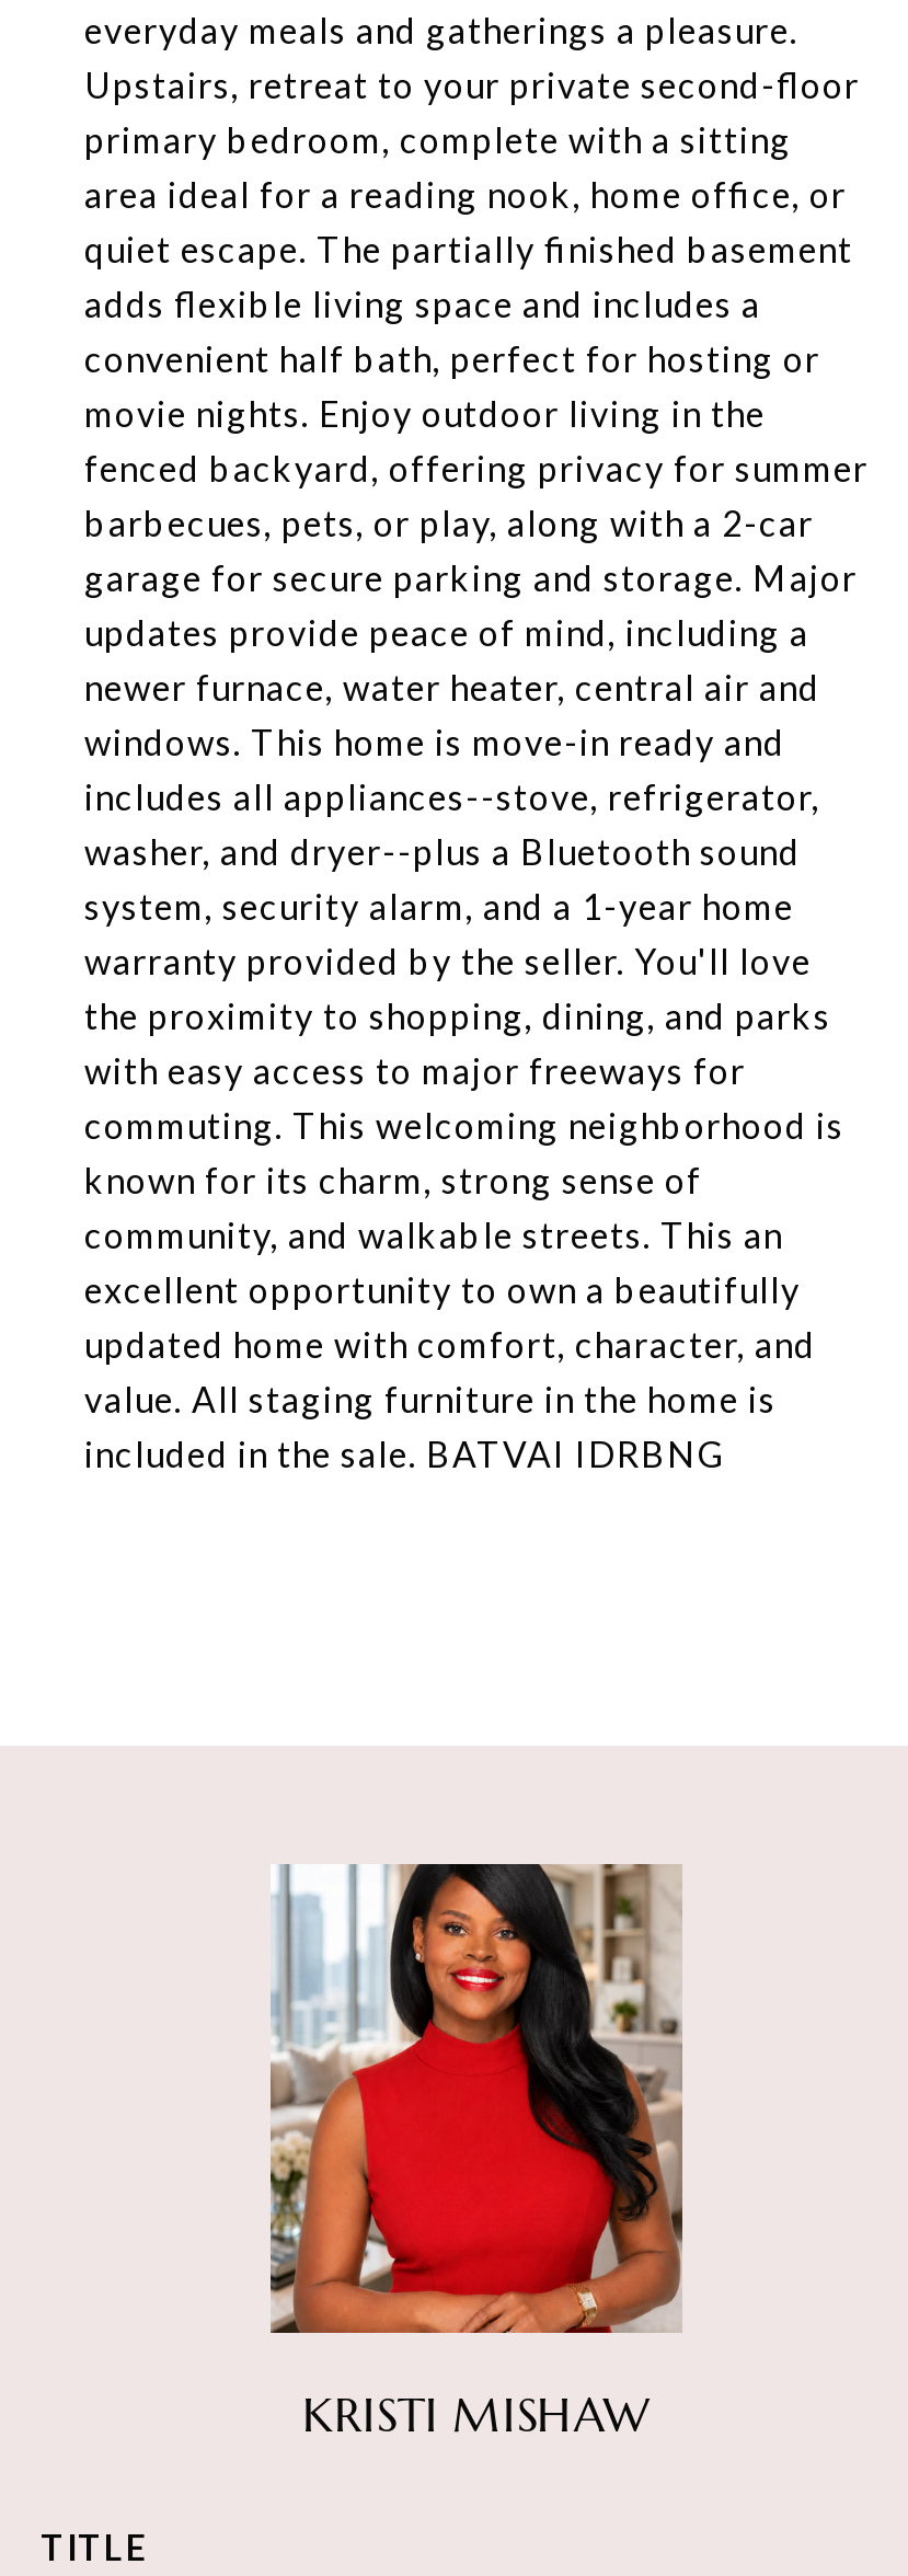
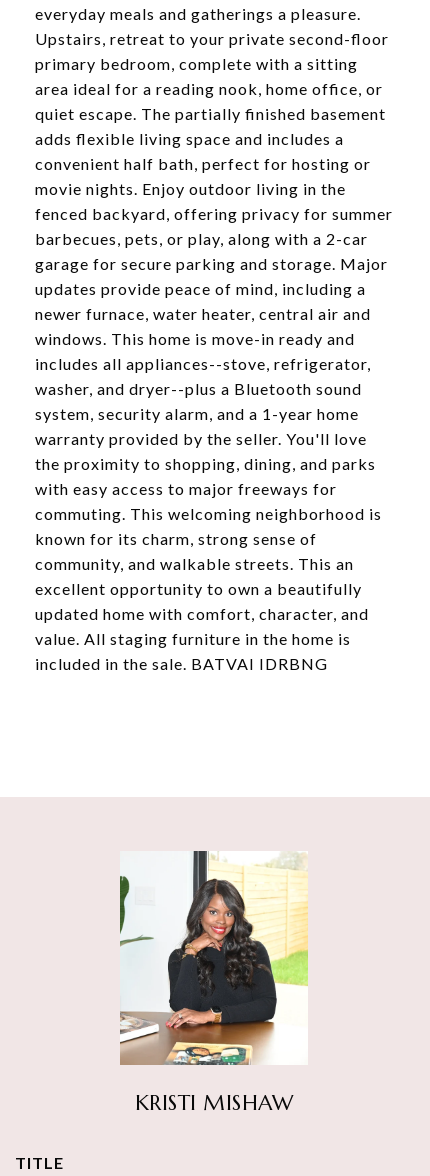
- [image]
+ [image]
